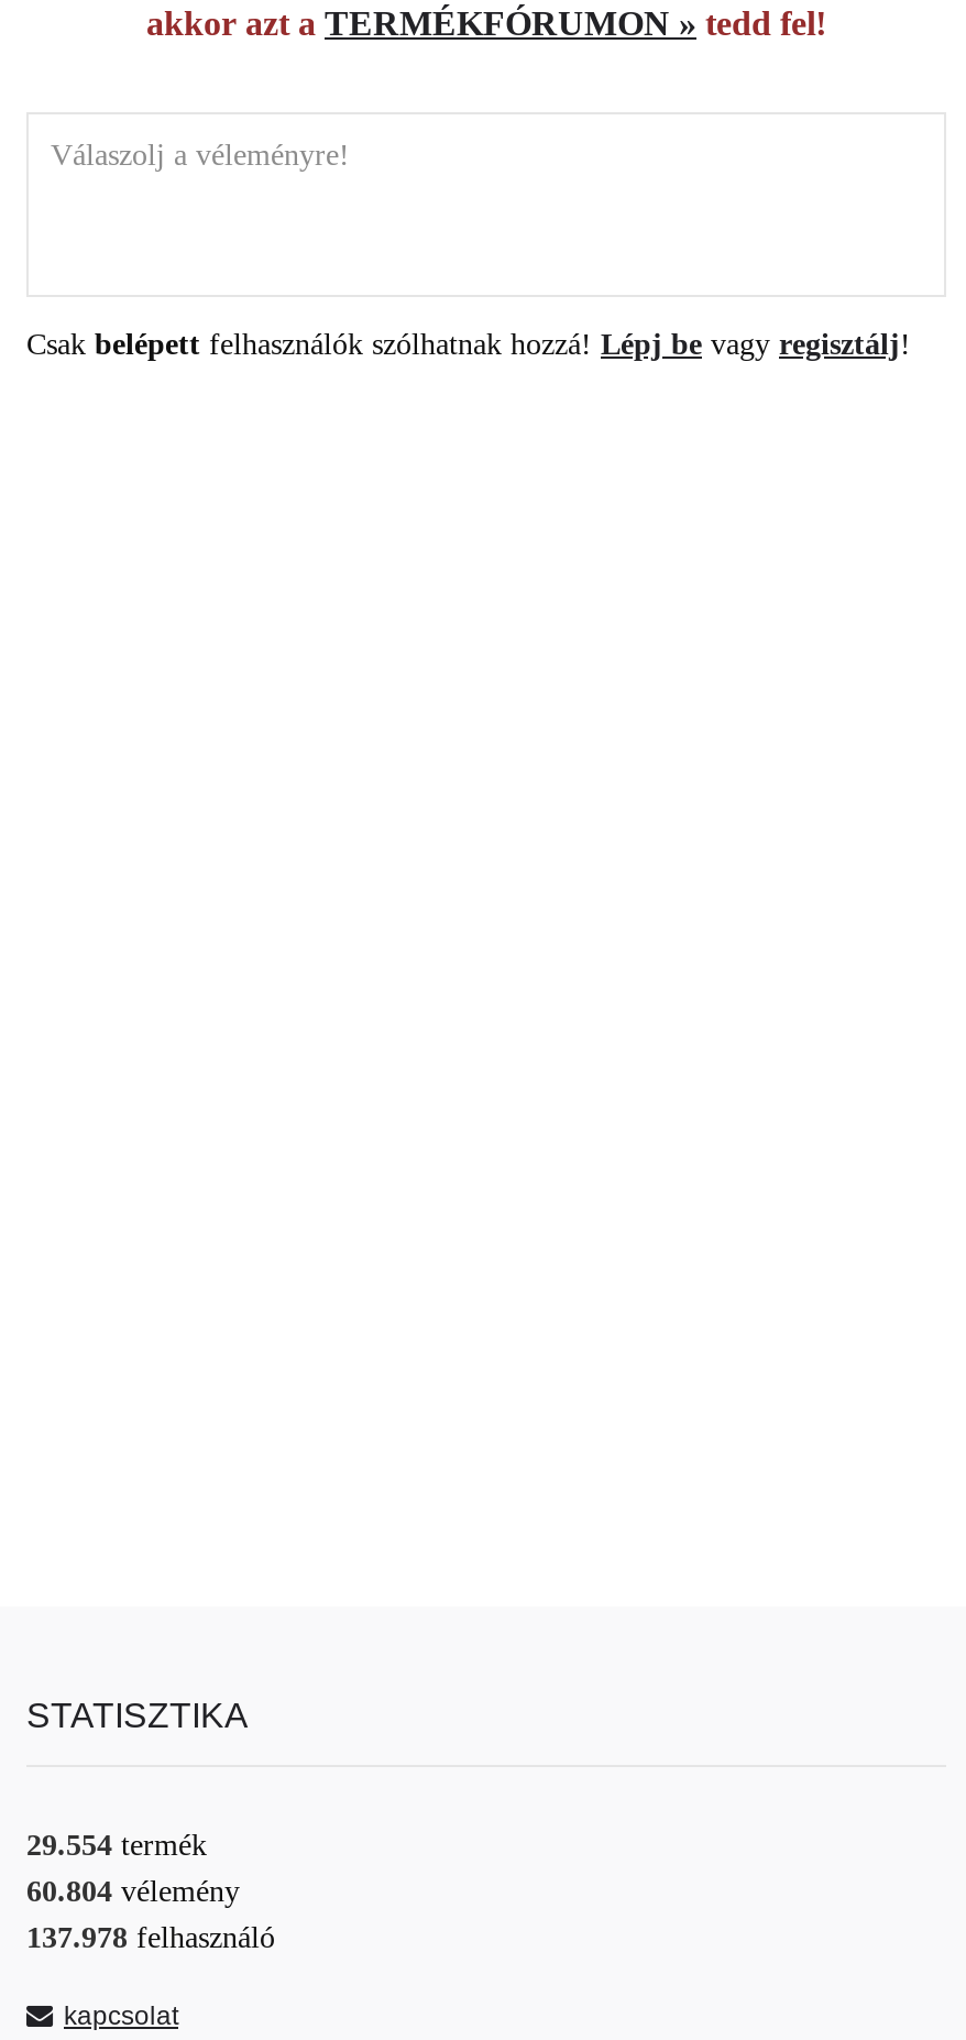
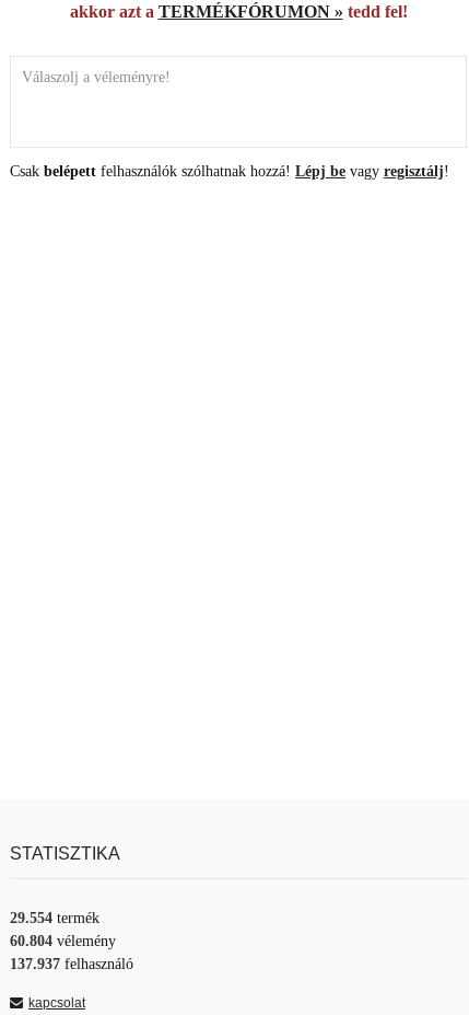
- 137.978 felhasználó
+ 137.937 felhasználó
